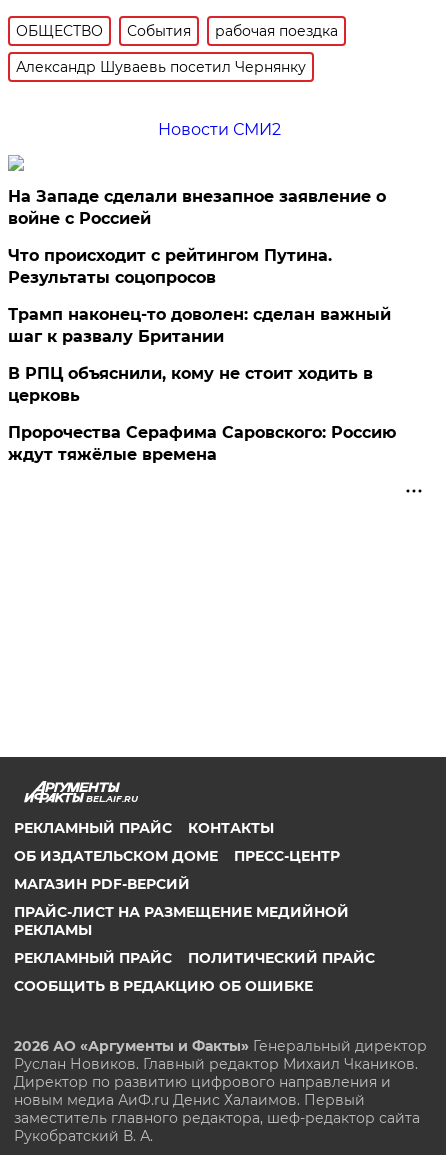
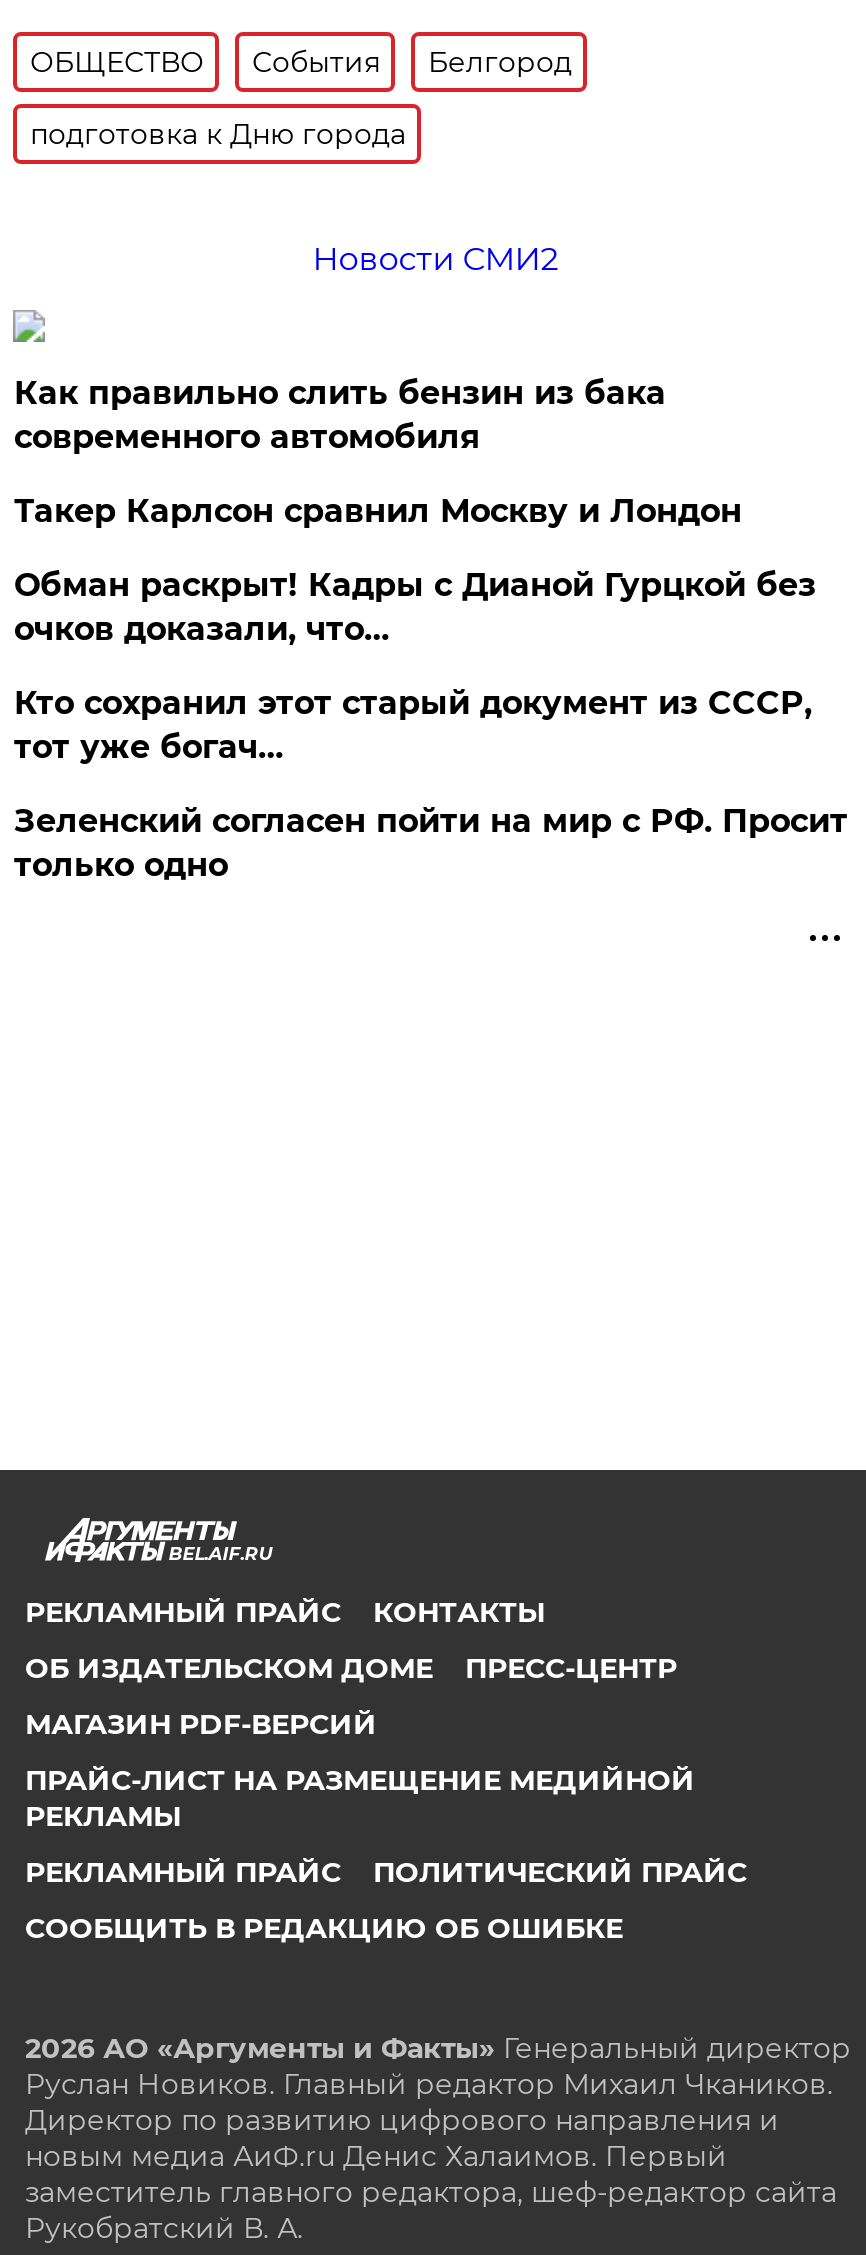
- рабочая поездка
+ Белгород

- Александр Шуваевь посетил Чернянку
+ подготовка к Дню города

- На Западе сделали внезапное заявление о
- войне с Россией
+ Как правильно слить бензин из бака
+ современного автомобиля

- Что происходит с рейтингом Путина.
- Результаты соцопросов
+ Такер Карлсон сравнил Москву и Лондон

- Трамп наконец-то доволен: сделан важный
- шаг к развалу Британии
+ Обман раскрыт! Кадры с Дианой Гурцкой без
+ очков доказали, что…

- В РПЦ объяснили, кому не стоит ходить в
- церковь
+ Кто сохранил этот старый документ из СССР,
+ тот уже богач…

- Пророчества Серафима Саровского: Россию
- ждут тяжёлые времена
+ Зеленский согласен пойти на мир с РФ. Просит
+ только одно
